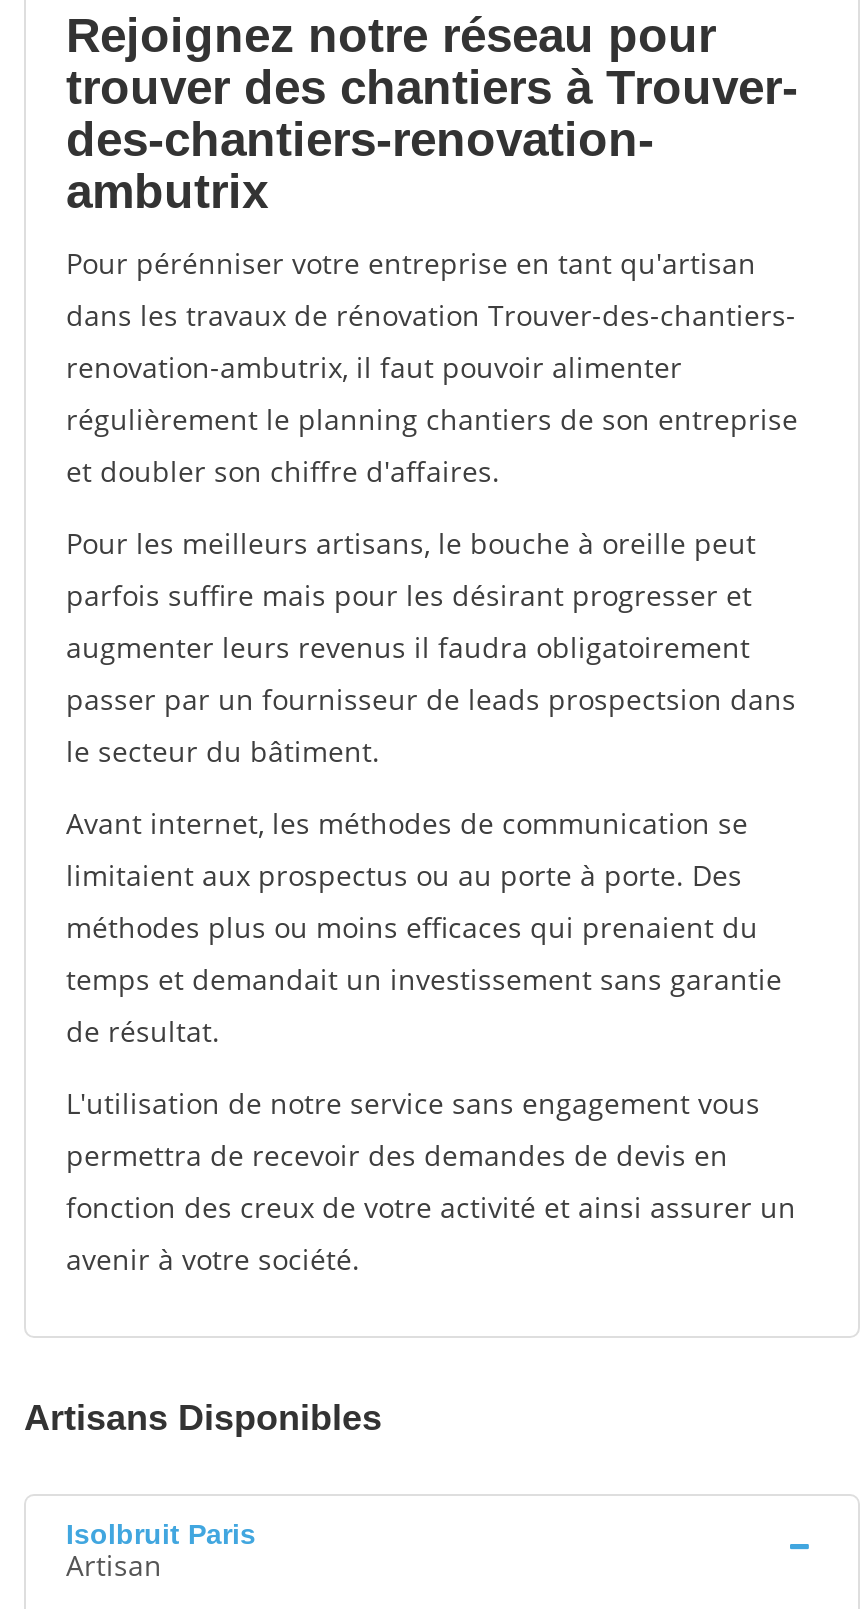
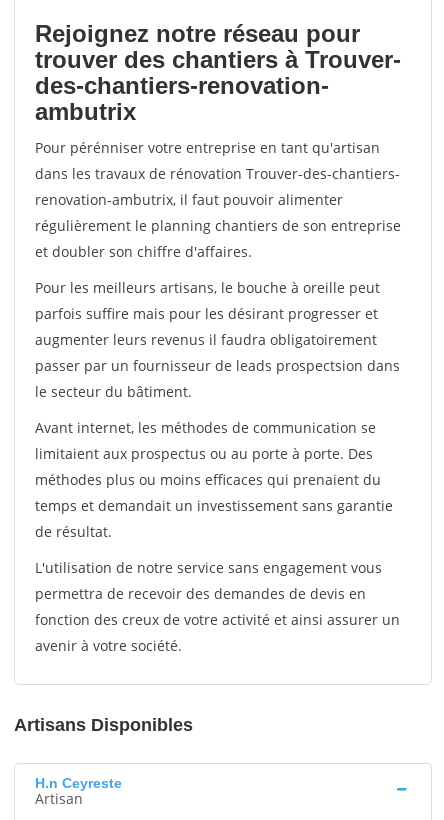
- Isolbruit Paris
+ H.n Ceyreste
